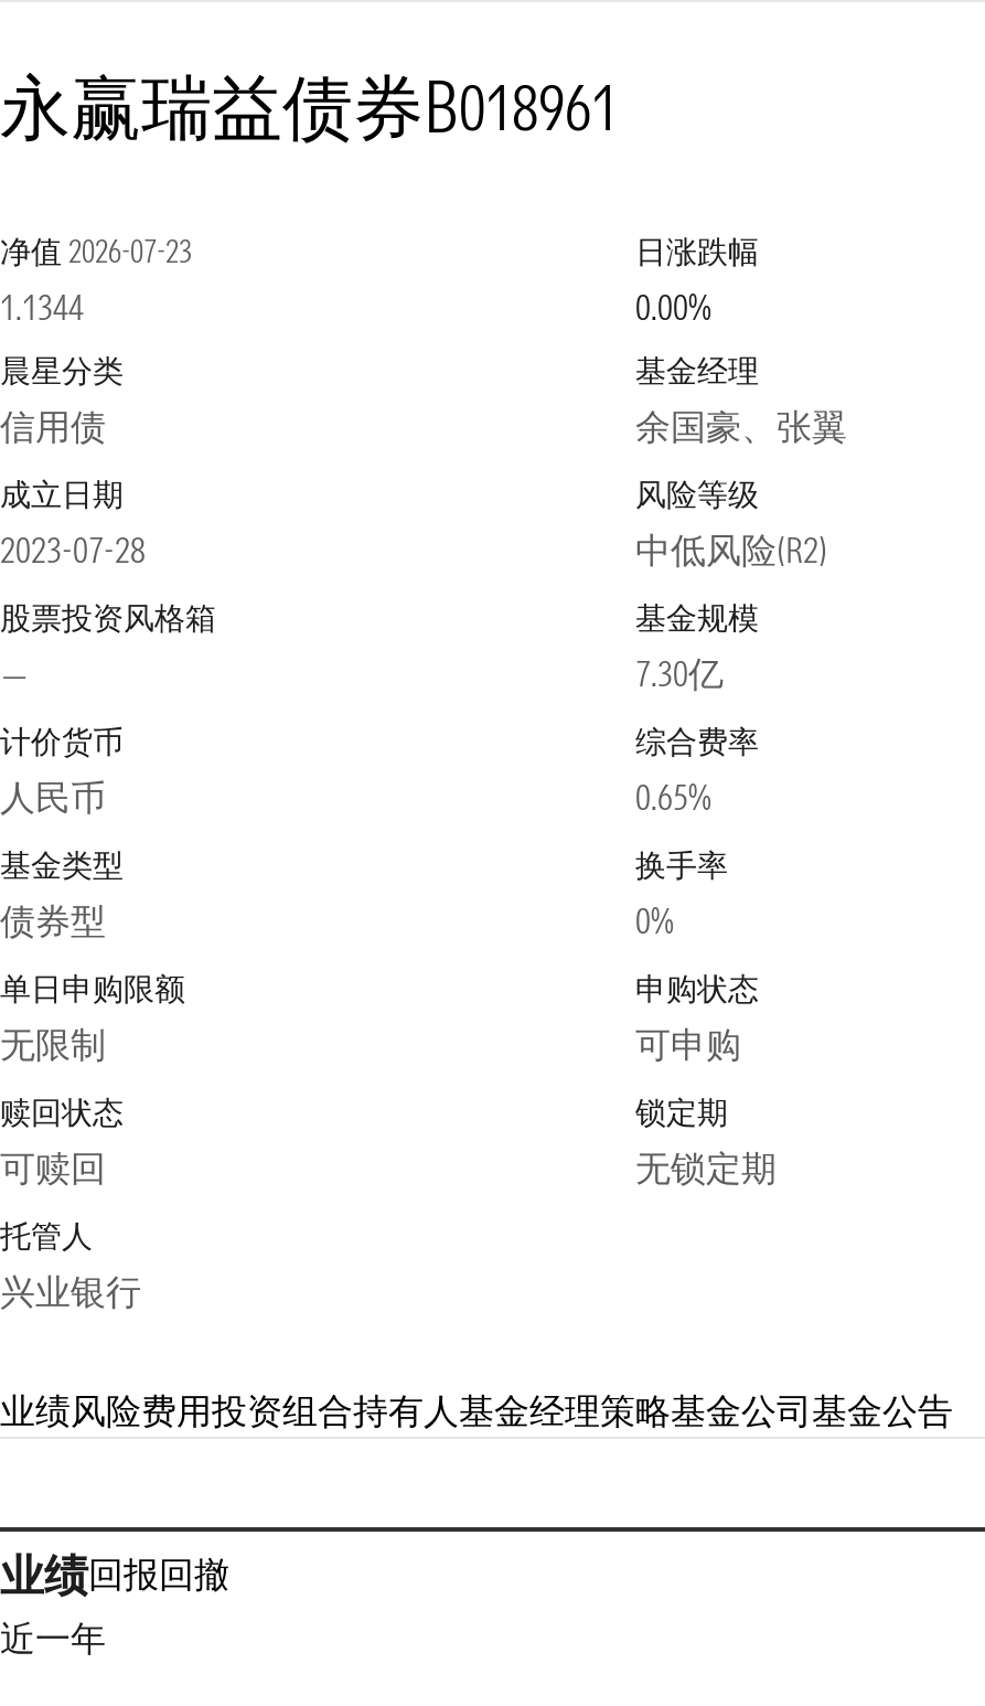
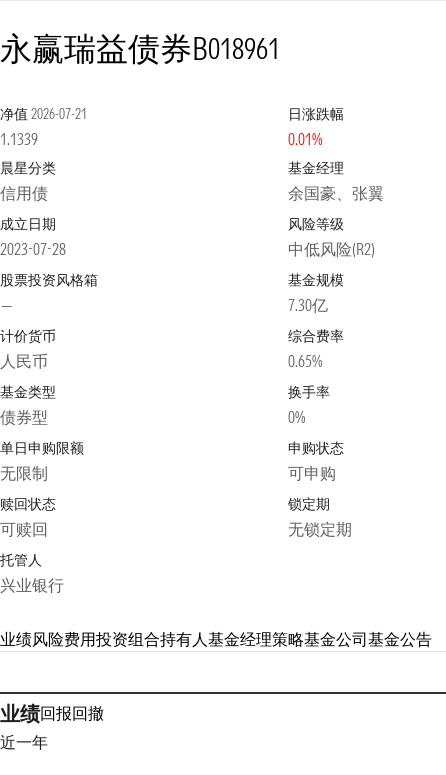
- 净值2026-07-23
+ 净值2026-07-21

- 1.1344
+ 1.1339

- 0.00%
+ 0.01%
